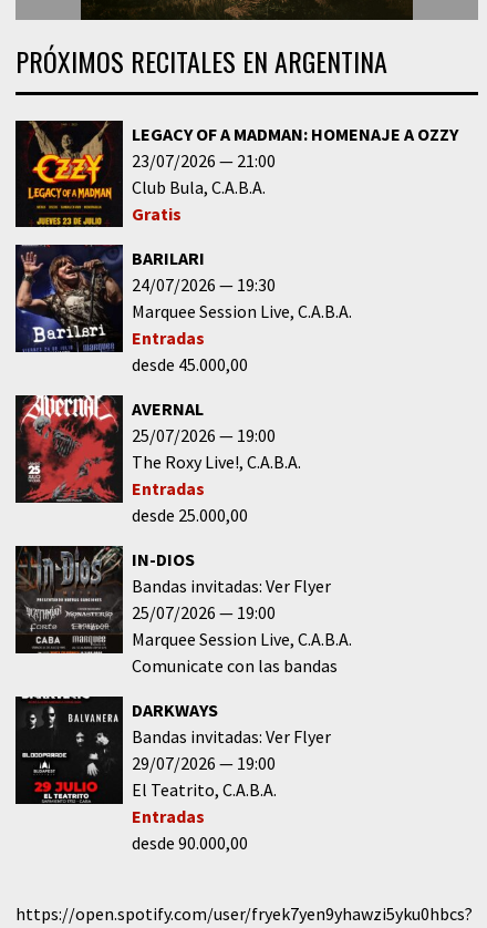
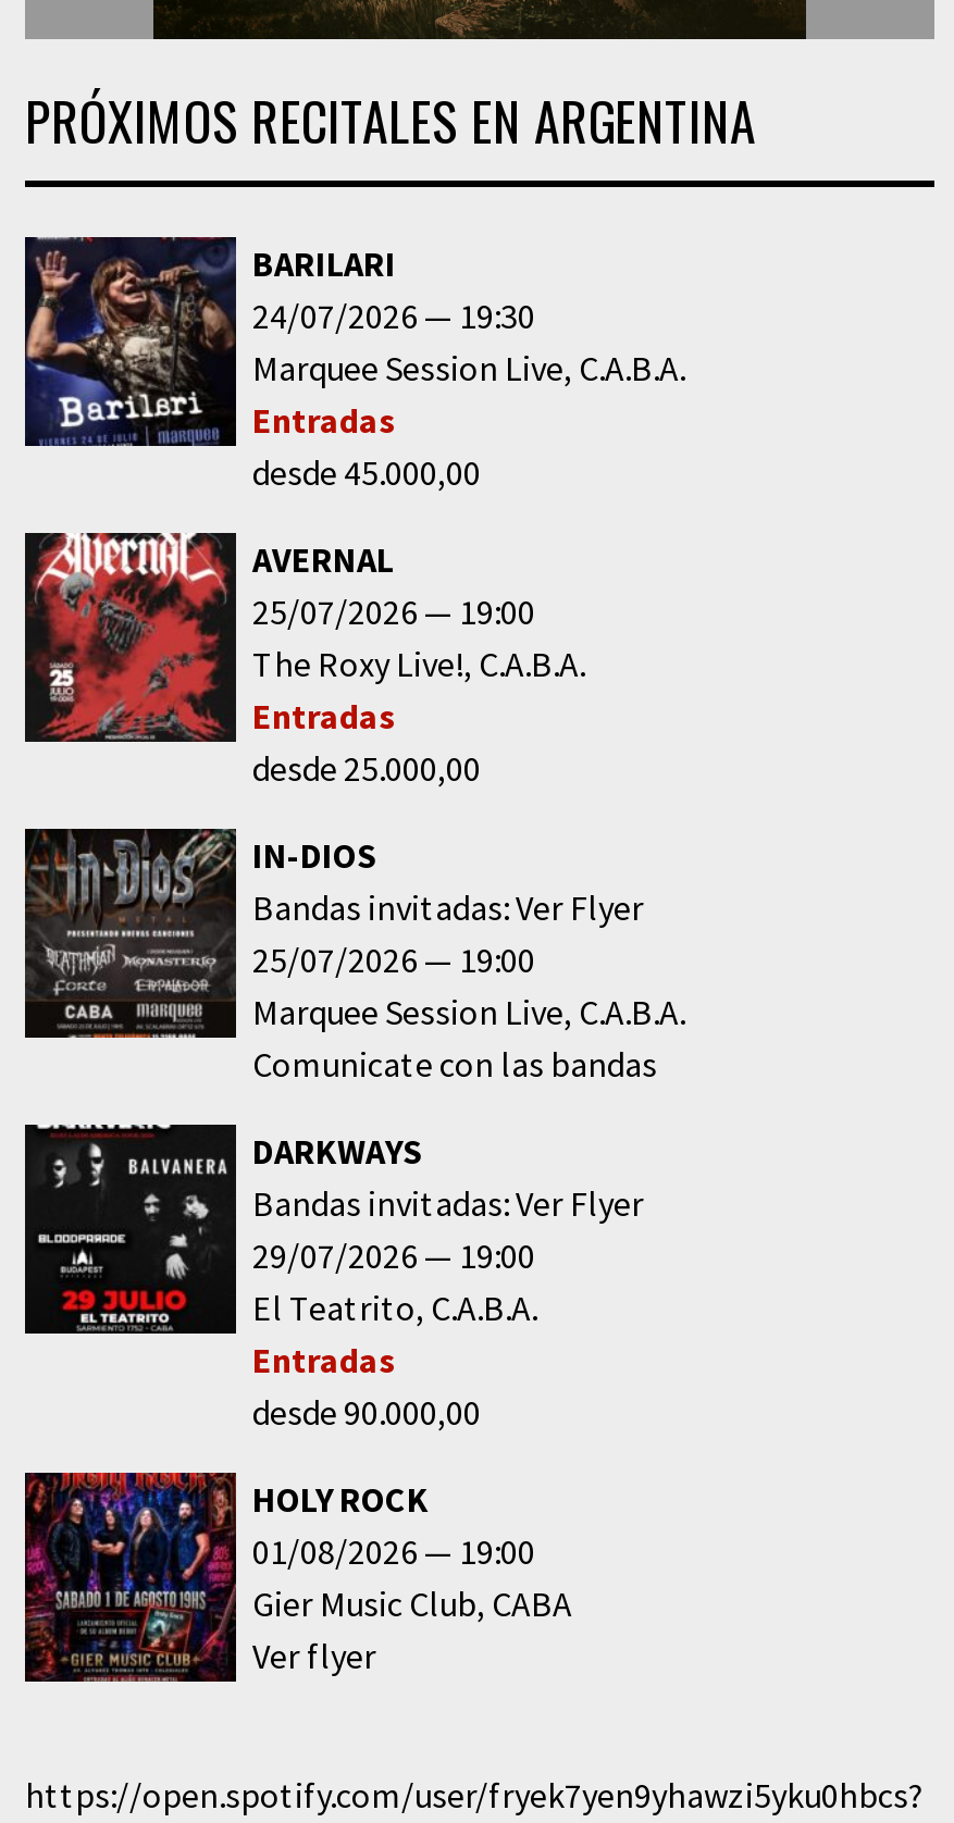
- [image]
- LEGACY OF A MADMAN: HOMENAJE A OZZY
- 23/07/2026
- 21:00
- Club Bula C.A.B.A.
- Gratis

moved up: [image] | BARILARI | 24/07/2026 | ... | Entradas | desde 90.000,00

+ [image]
+ HOLY ROCK
+ 01/08/2026
+ 19:00
+ Gier Music Club CABA
+ Ver flyer
